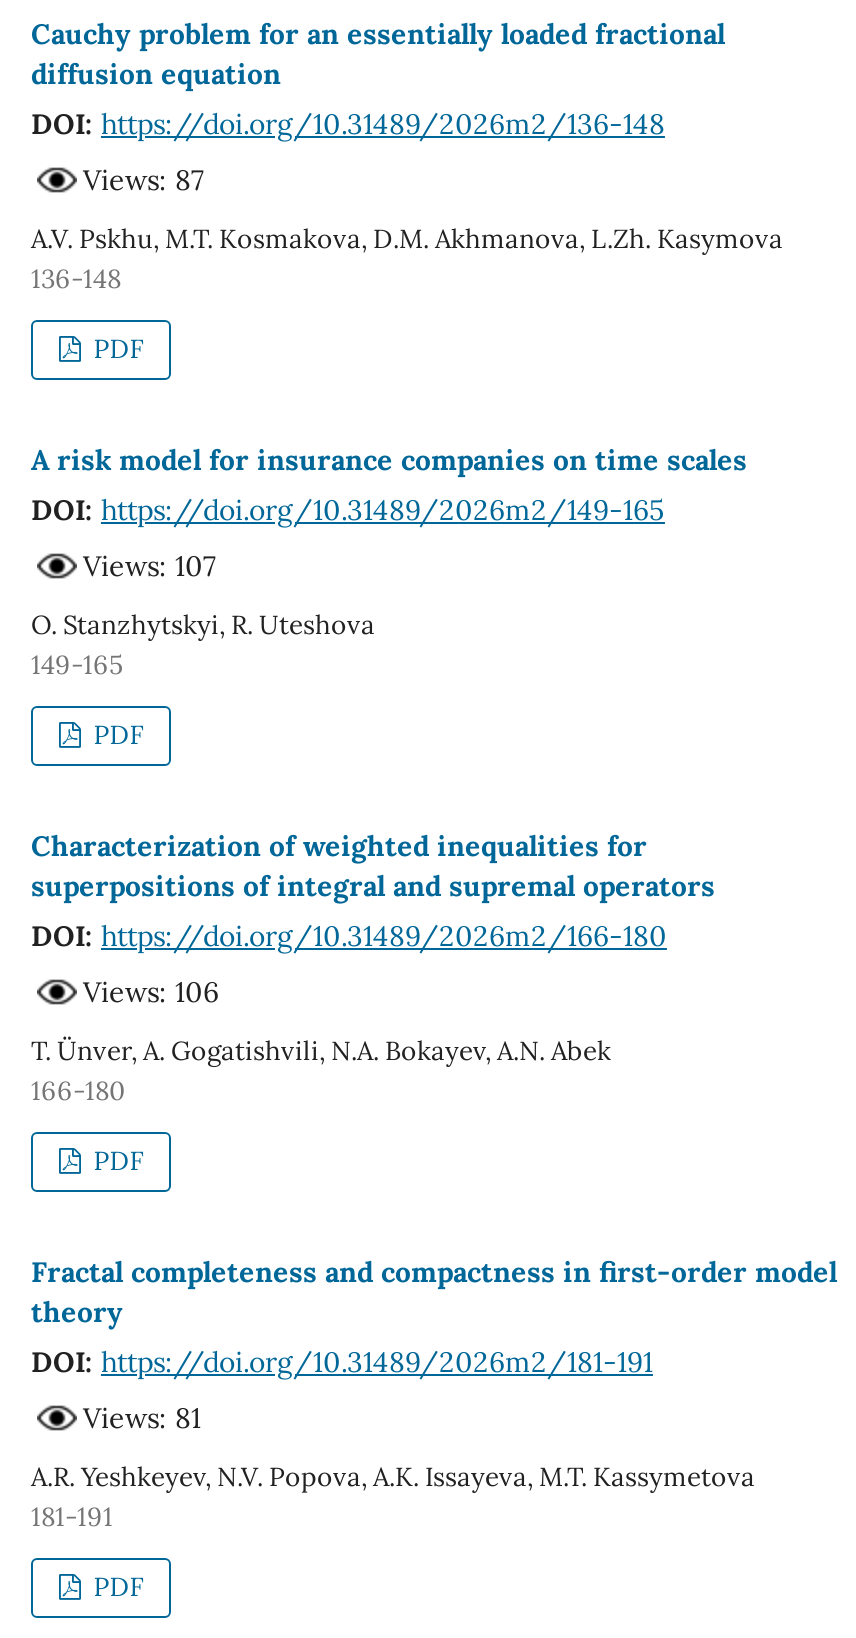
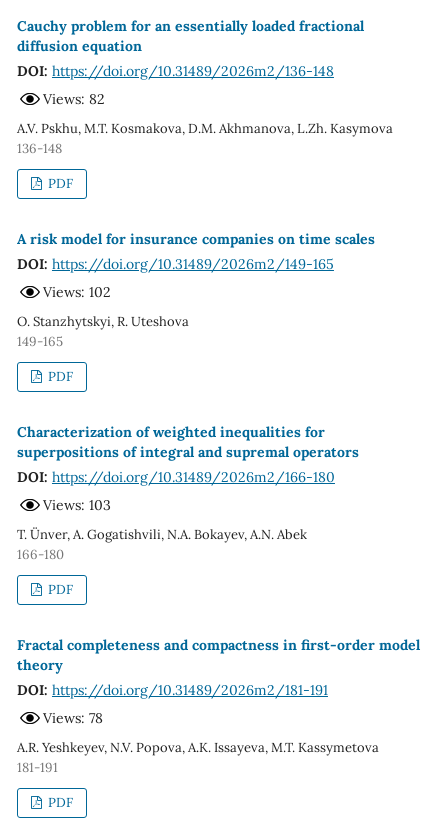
- Views: 87
+ Views: 82

- Views: 107
+ Views: 102

- Views: 106
+ Views: 103

- Views: 81
+ Views: 78
